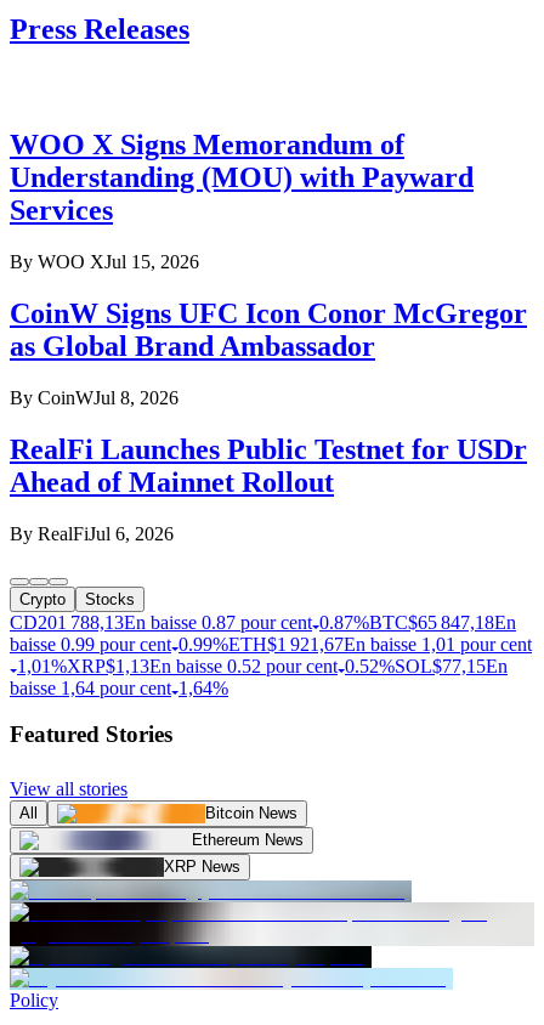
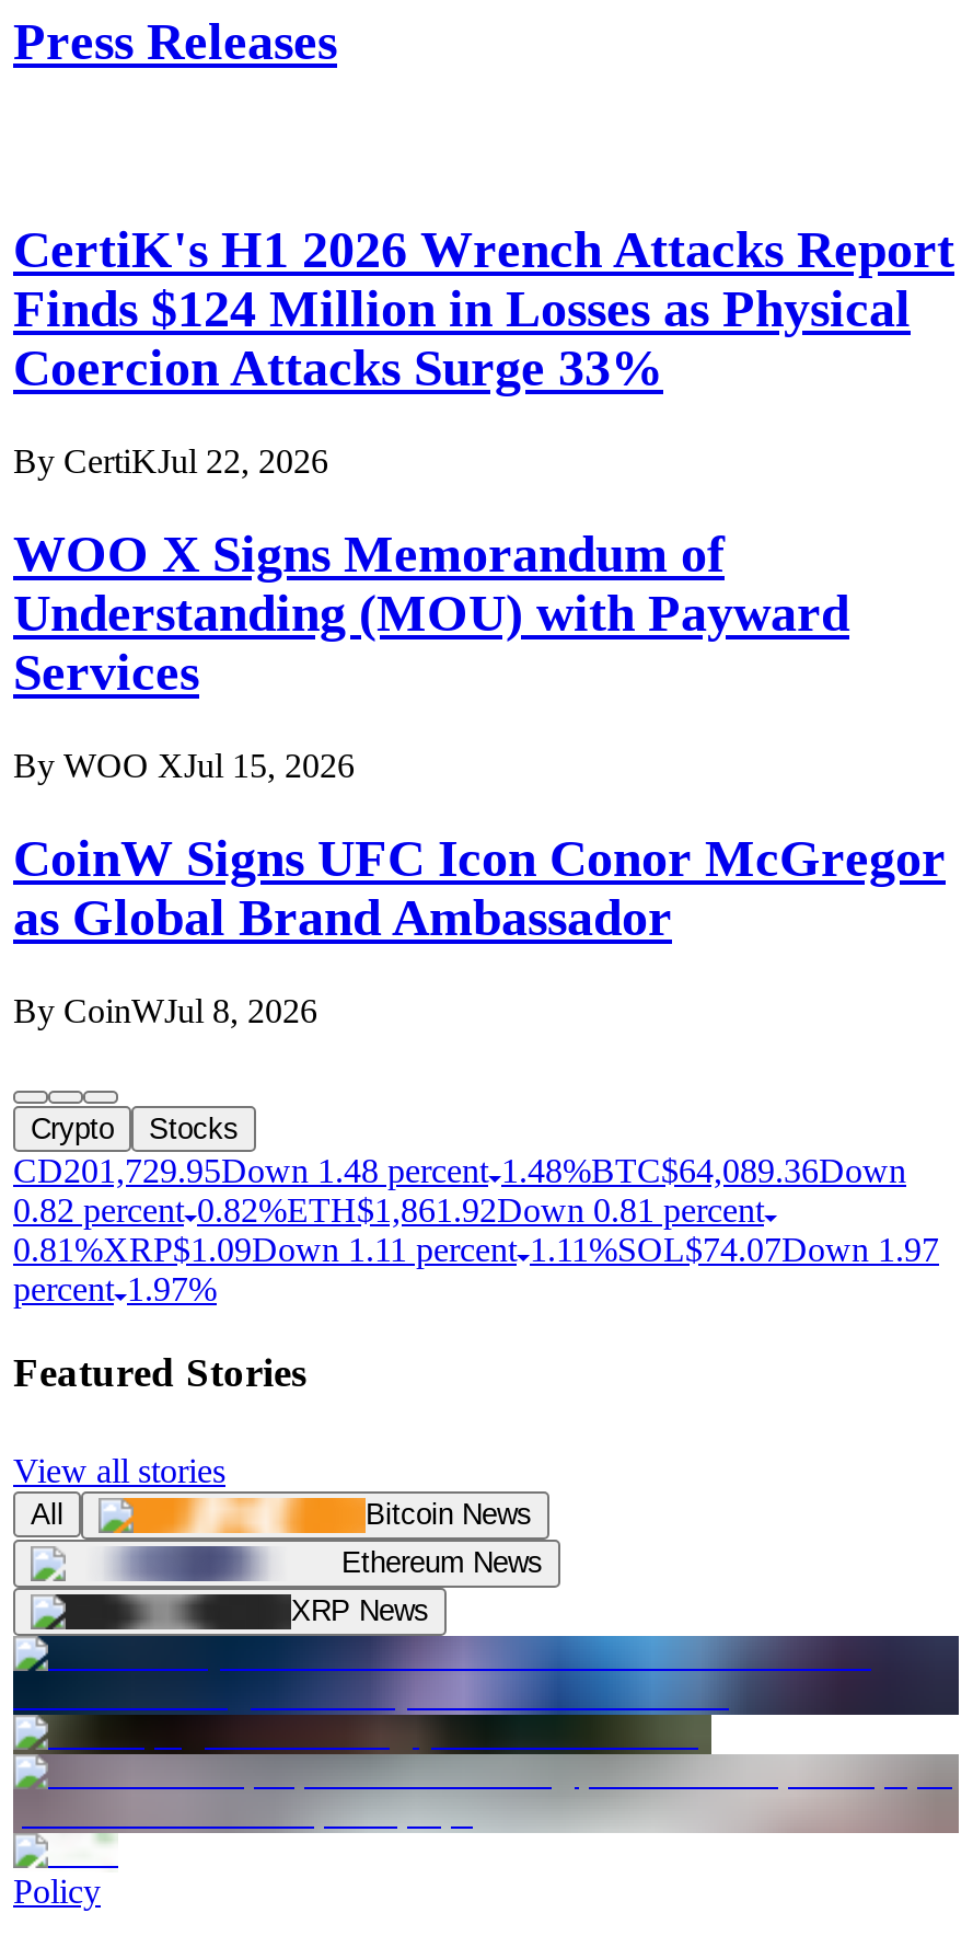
+ CertiK's H1 2026 Wrench Attacks Report
+ Finds $124 Million in Losses as Physical
+ Coercion Attacks Surge 33%
+ By CertiKJul 22, 2026

moved down: WOO X Signs Memorandum of | Understanding (MOU) with Payward | Services | By WOO XJul 15, 2026 | CoinW Signs UFC Icon Conor McGregor | as Global Brand Ambassador | By CoinWJul 8, 2026

- RealFi Launches Public Testnet for USDr
- Ahead of Mainnet Rollout
- By RealFiJul 6, 2026

- CD201 788,13En baisse 0.87 pour cent 0.87%BTC$65 847,18En
- baisse 0.99 pour cent 0.99%ETH$1 921,67En baisse 1,01 pour cent
- 1,01%XRP$1,13En baisse 0.52 pour cent 0.52%SOL $77,15En
- baisse 1,64 pour cent 1,64%
+ CD201,729.95Down 1.48 percent 1.48%BTC$64,089.36Down
+ 0.82 percent 0.82%ETH$1,861.92Down 0.81 percent
+ 0.81%XRP$1.09Down 1.11 percent 1.11%SOL $74.07Down 1.97
+ percent 1.97%

- [image]
+ [image]
